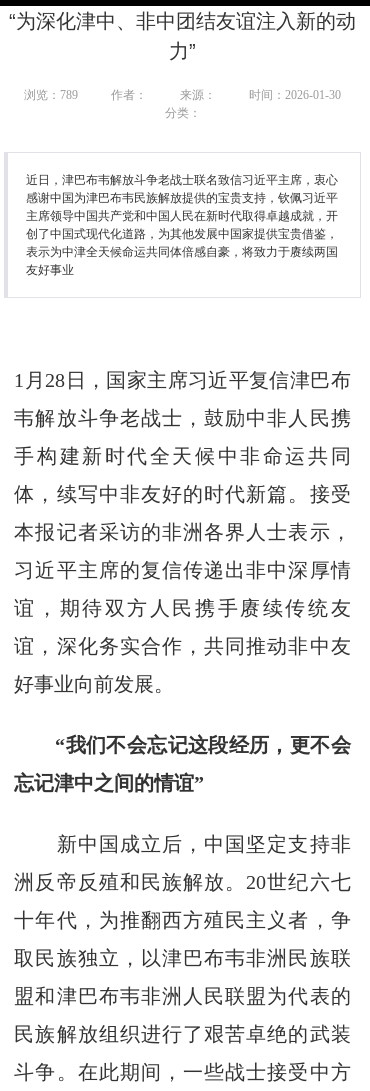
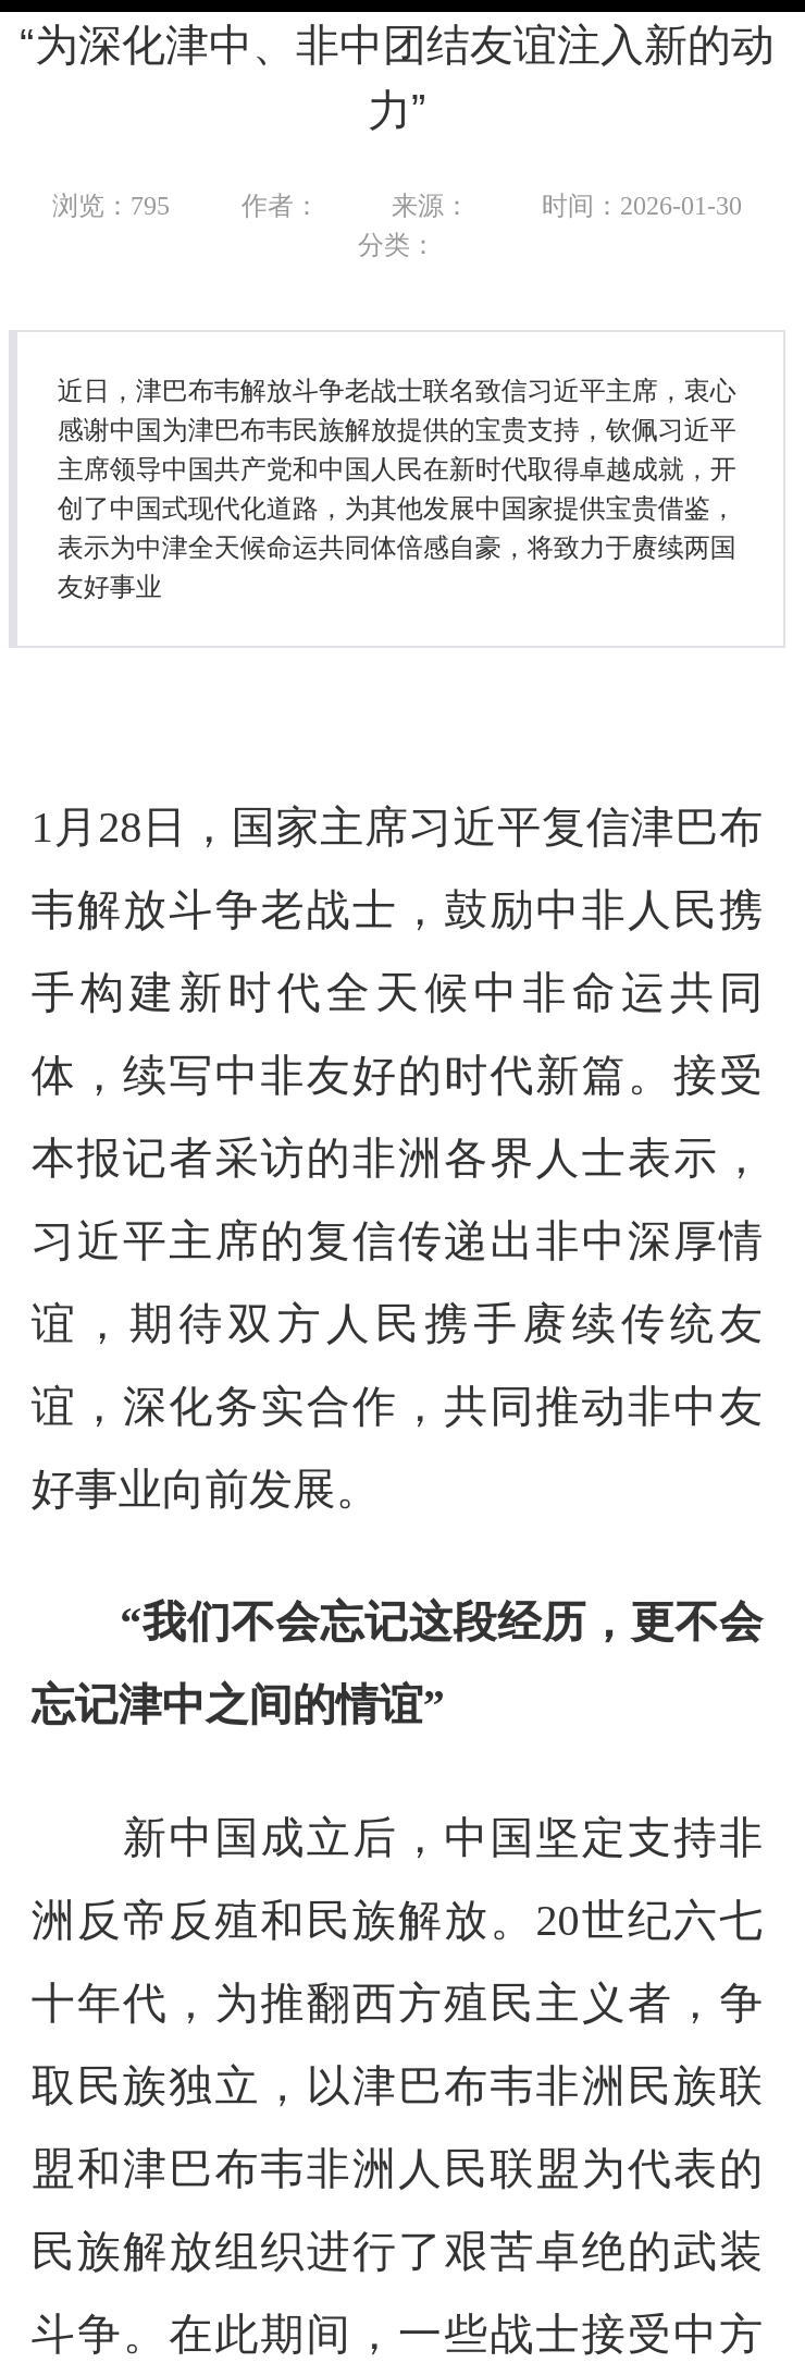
- 浏览：789
+ 浏览：795
